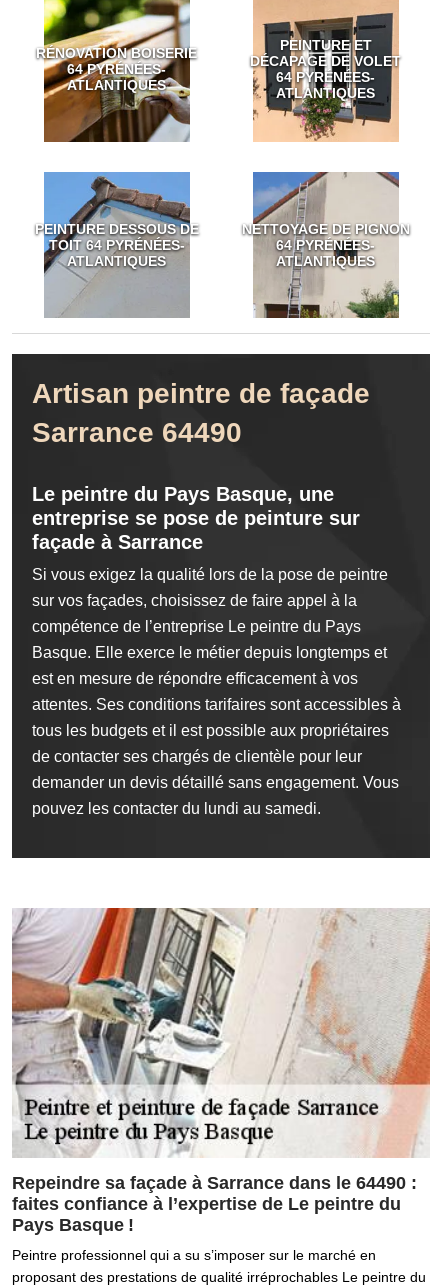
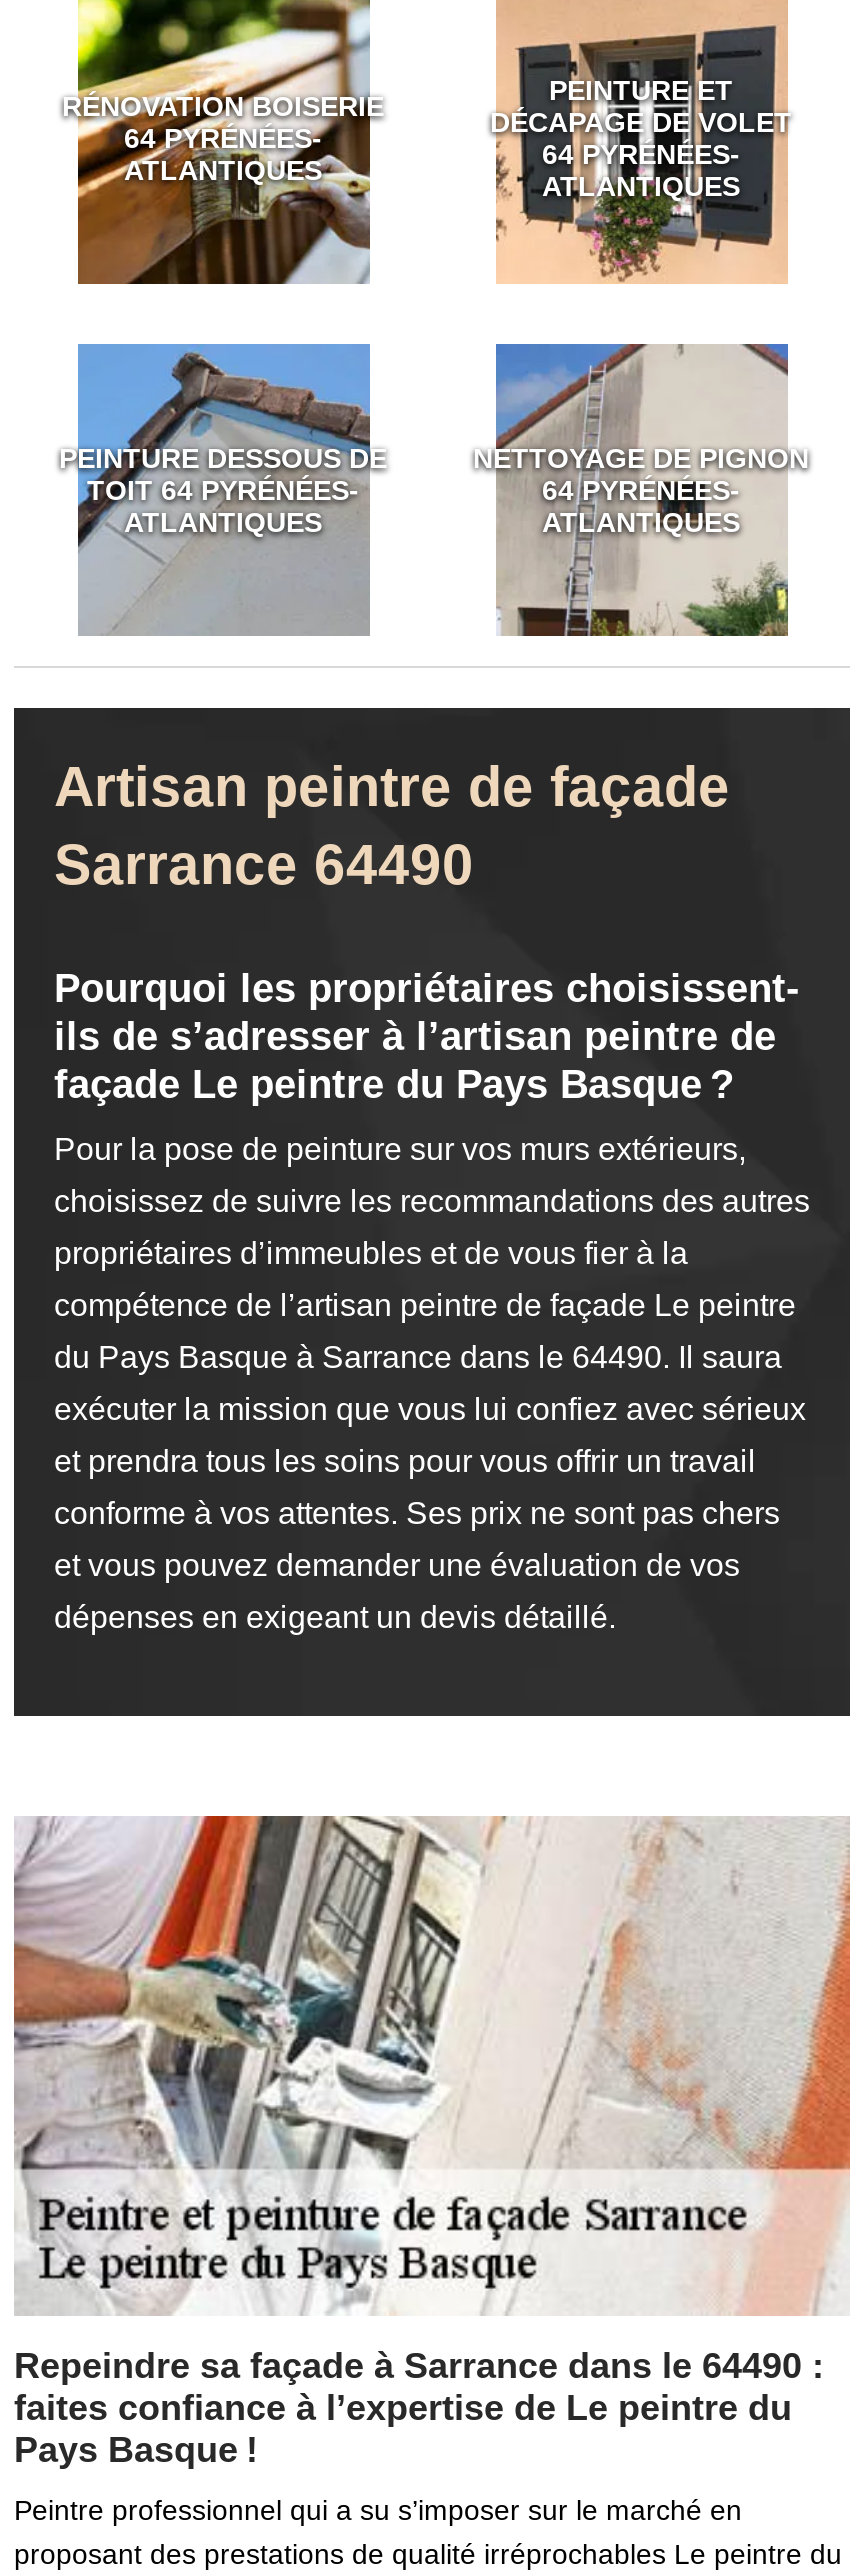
- Le peintre du Pays Basque, une
- entreprise se pose de peinture sur
- façade à Sarrance
+ Pourquoi les propriétaires choisissent-
+ ils de s’adresser à l’artisan peintre de
+ façade Le peintre du Pays Basque ?

- Si vous exigez la qualité lors de la pose de peintre
+ Pour la pose de peinture sur vos murs extérieurs,

- sur vos façades, choisissez de faire appel à la
+ choisissez de suivre les recommandations des autres

- compétence de l’entreprise Le peintre du Pays
+ propriétaires d’immeubles et de vous fier à la

- Basque. Elle exerce le métier depuis longtemps et
+ compétence de l’artisan peintre de façade Le peintre

- est en mesure de répondre efficacement à vos
+ du Pays Basque à Sarrance dans le 64490. Il saura

- attentes. Ses conditions tarifaires sont accessibles à
+ exécuter la mission que vous lui confiez avec sérieux

- tous les budgets et il est possible aux propriétaires
+ et prendra tous les soins pour vous offrir un travail

- de contacter ses chargés de clientèle pour leur
+ conforme à vos attentes. Ses prix ne sont pas chers

- demander un devis détaillé sans engagement. Vous
+ et vous pouvez demander une évaluation de vos

- pouvez les contacter du lundi au samedi.
+ dépenses en exigeant un devis détaillé.
